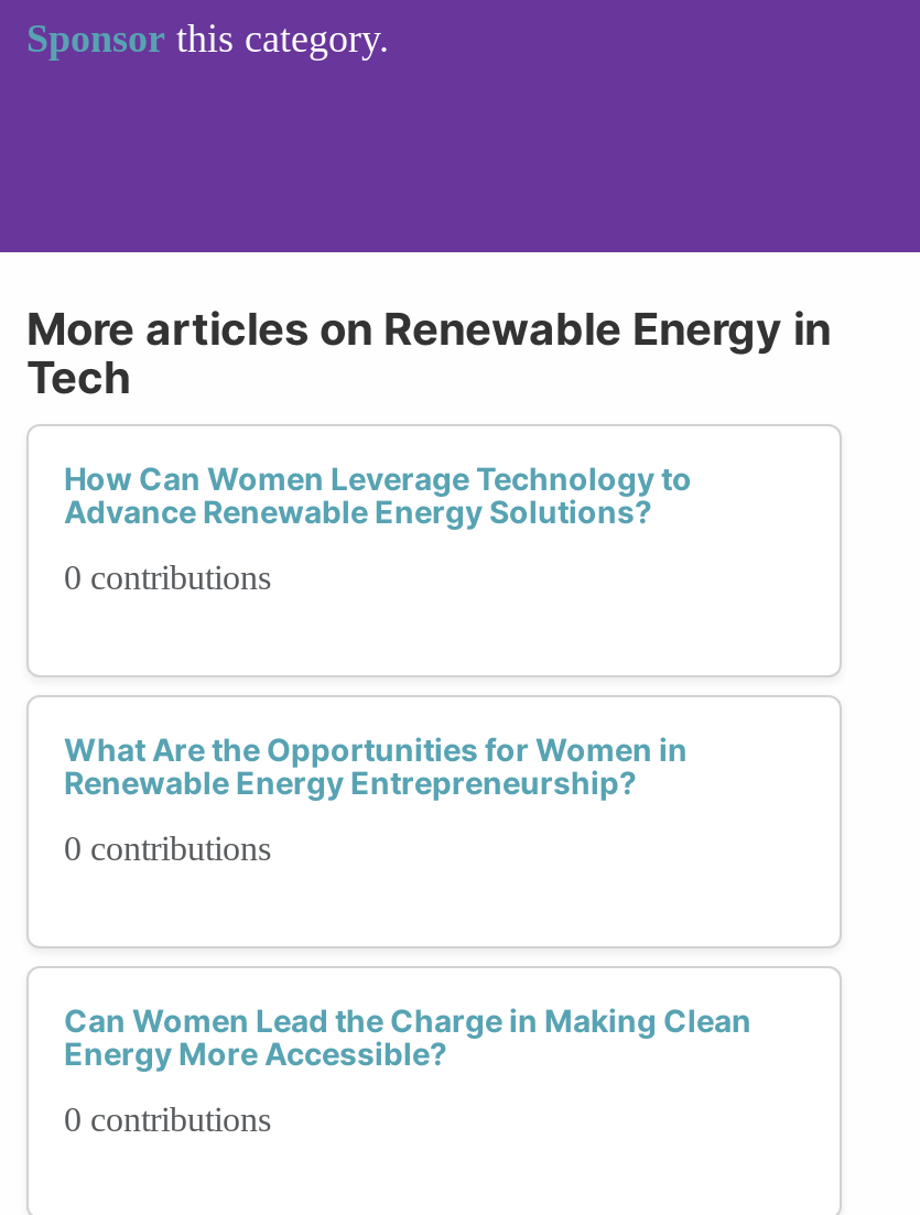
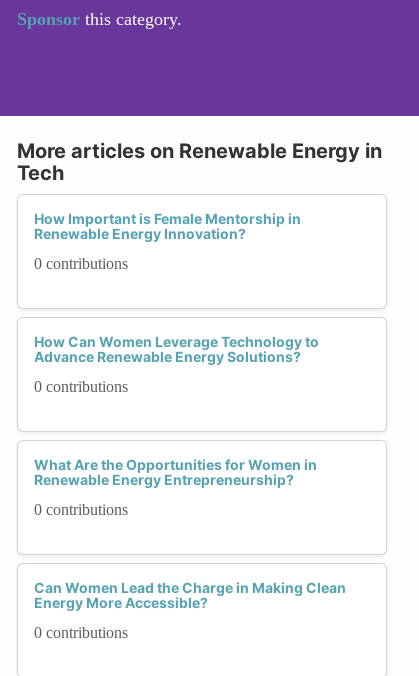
+ How Important is Female Mentorship in
+ Renewable Energy Innovation?
+ 0 contributions
